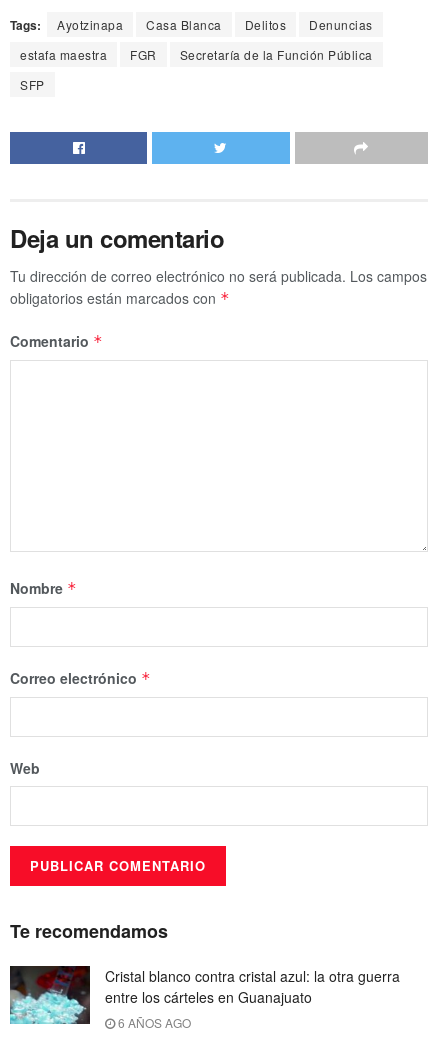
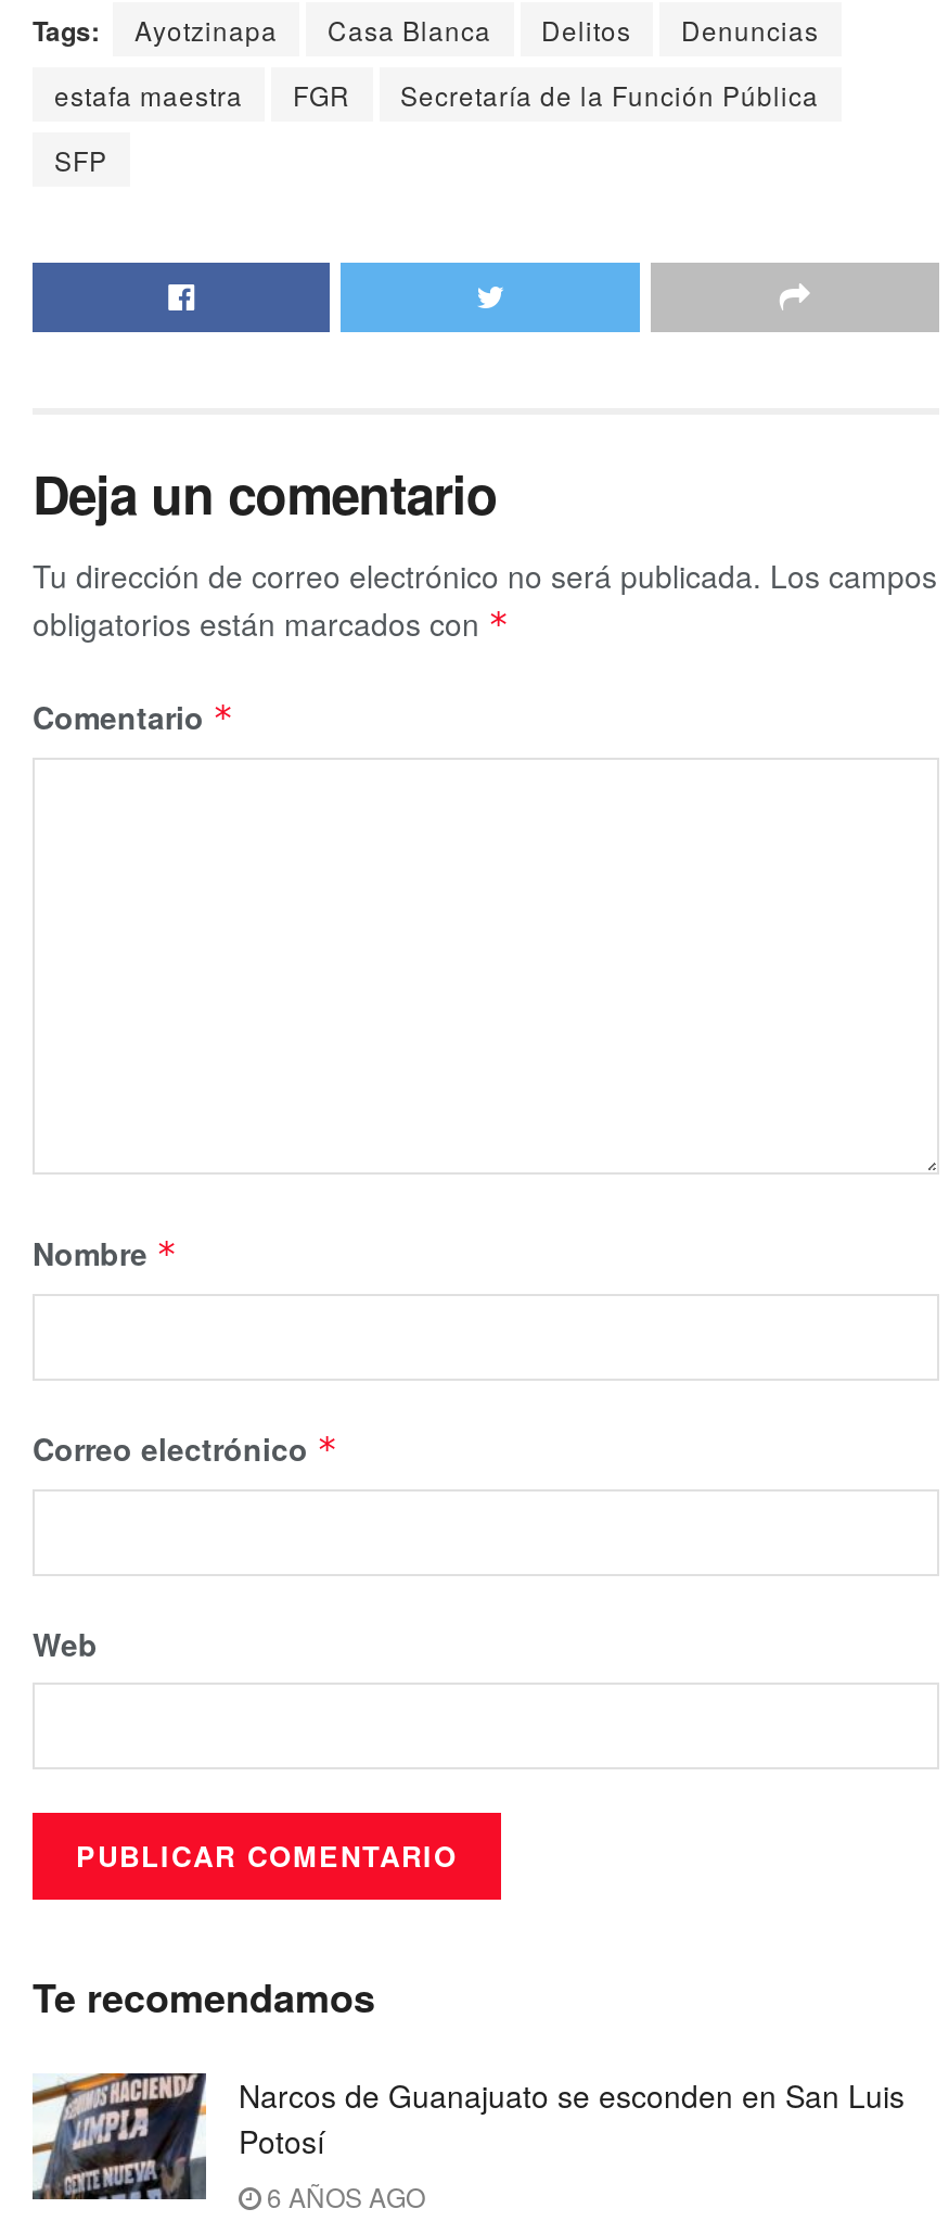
- [image]
- Cristal blanco contra cristal azul: la otra guerra
- entre los cárteles en Guanajuato
+ [image]
+ Narcos de Guanajuato se esconden en San Luis
+ Potosí
